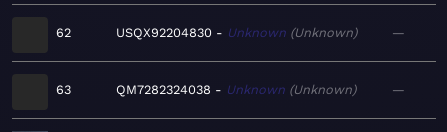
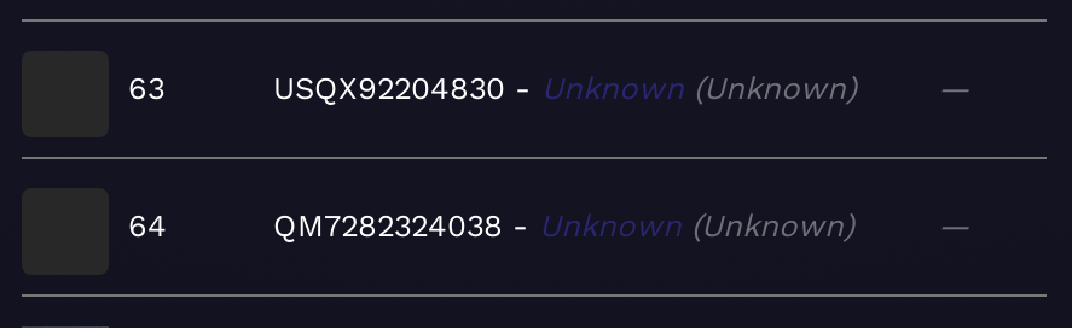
- 62
+ 63

- 63
+ 64
